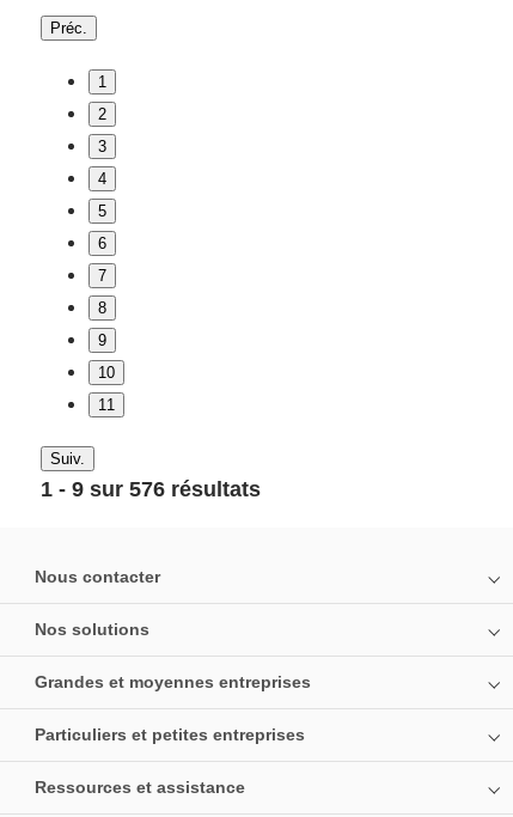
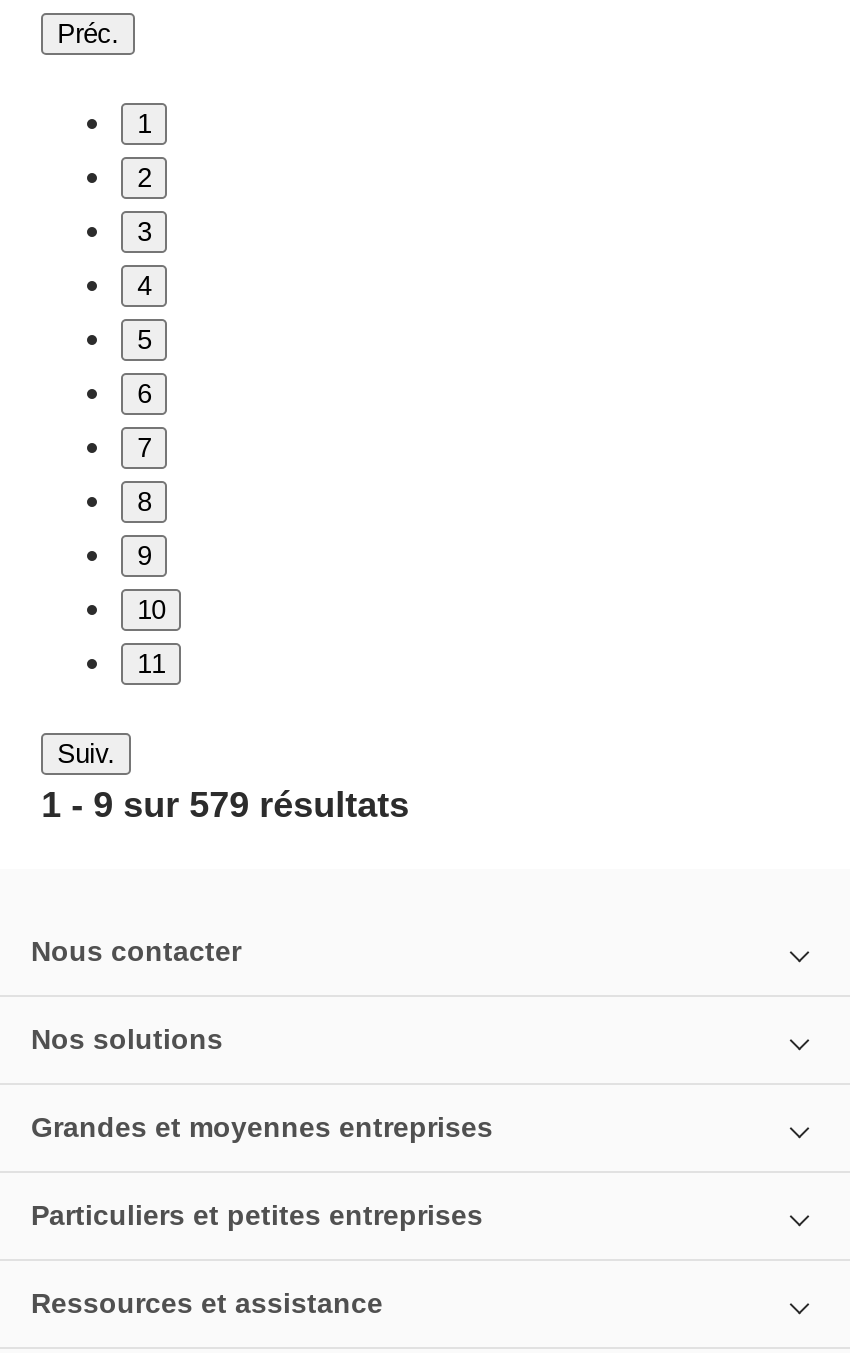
- 1 - 9 sur 576 résultats
+ 1 - 9 sur 579 résultats
